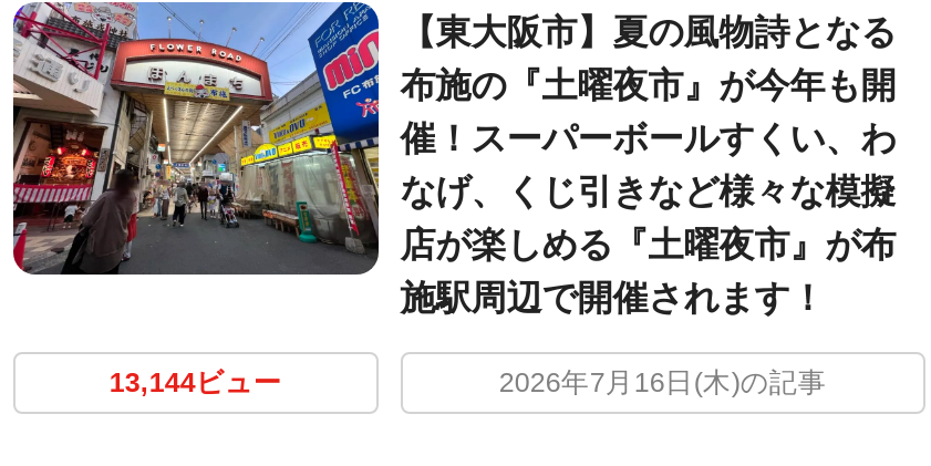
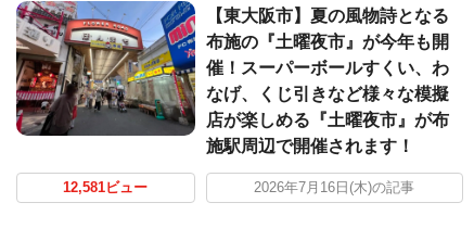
- 13,144ビュー
+ 12,581ビュー
